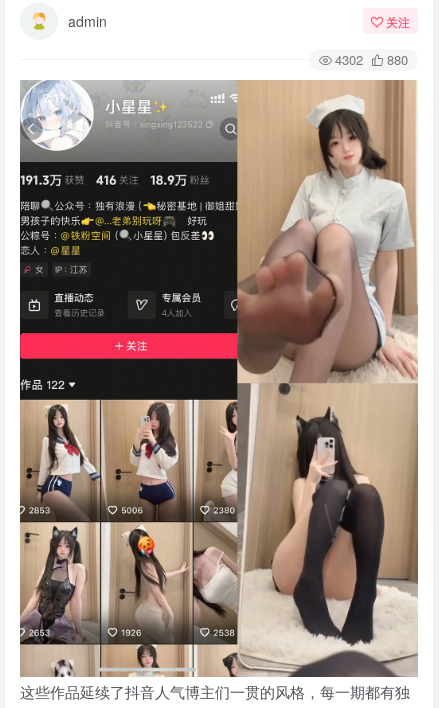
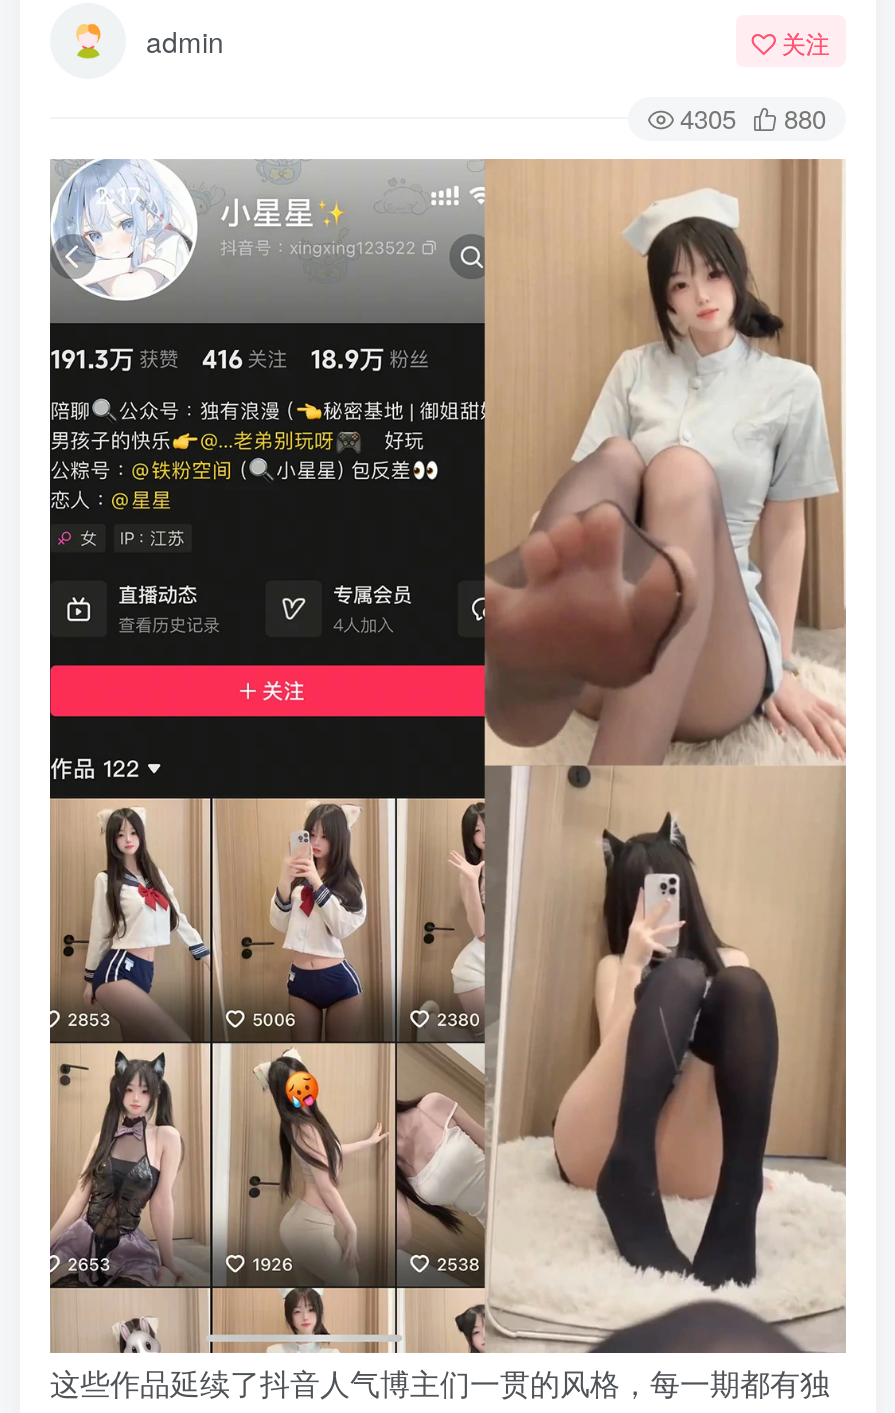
- 4302 880
+ 4305 880
